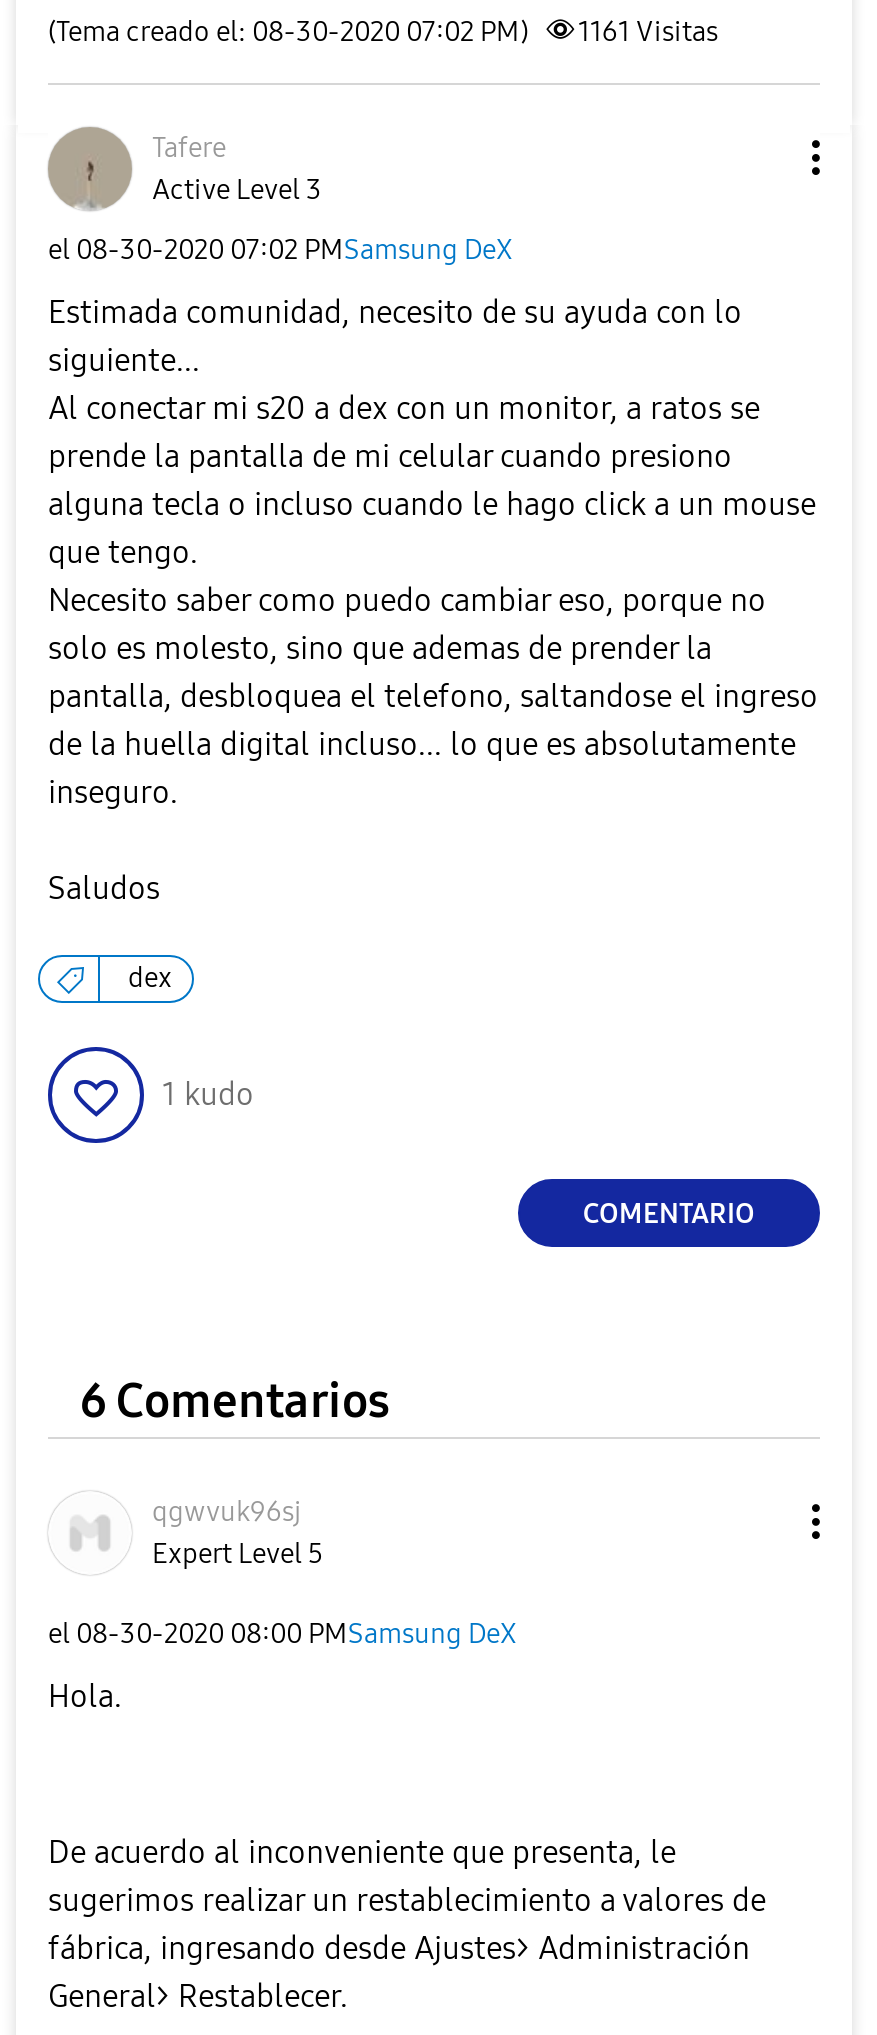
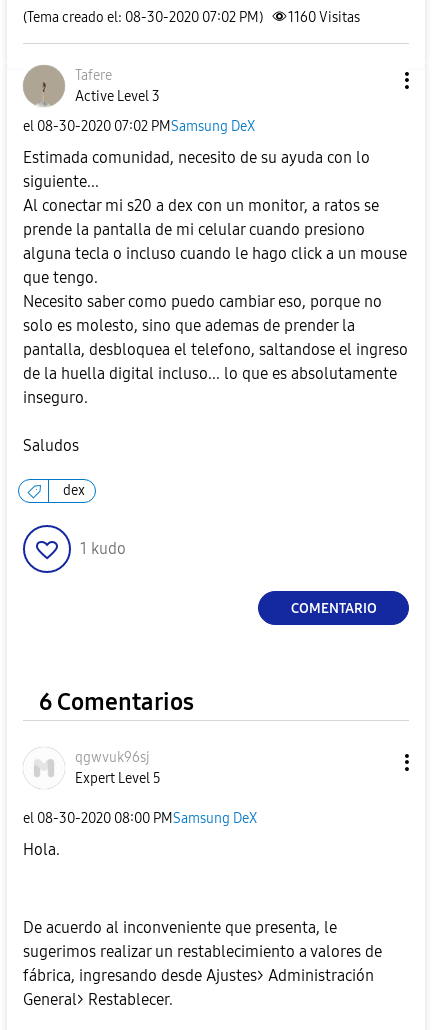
- (Tema creado el: 08-30-2020 07:02 PM) 1161 Visitas
+ (Tema creado el: 08-30-2020 07:02 PM) 1160 Visitas
